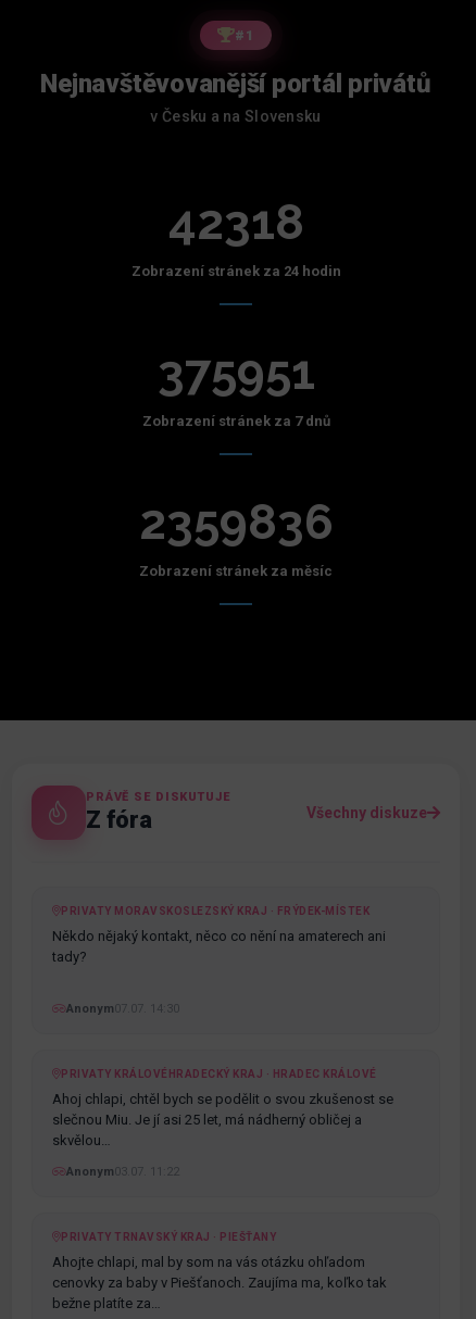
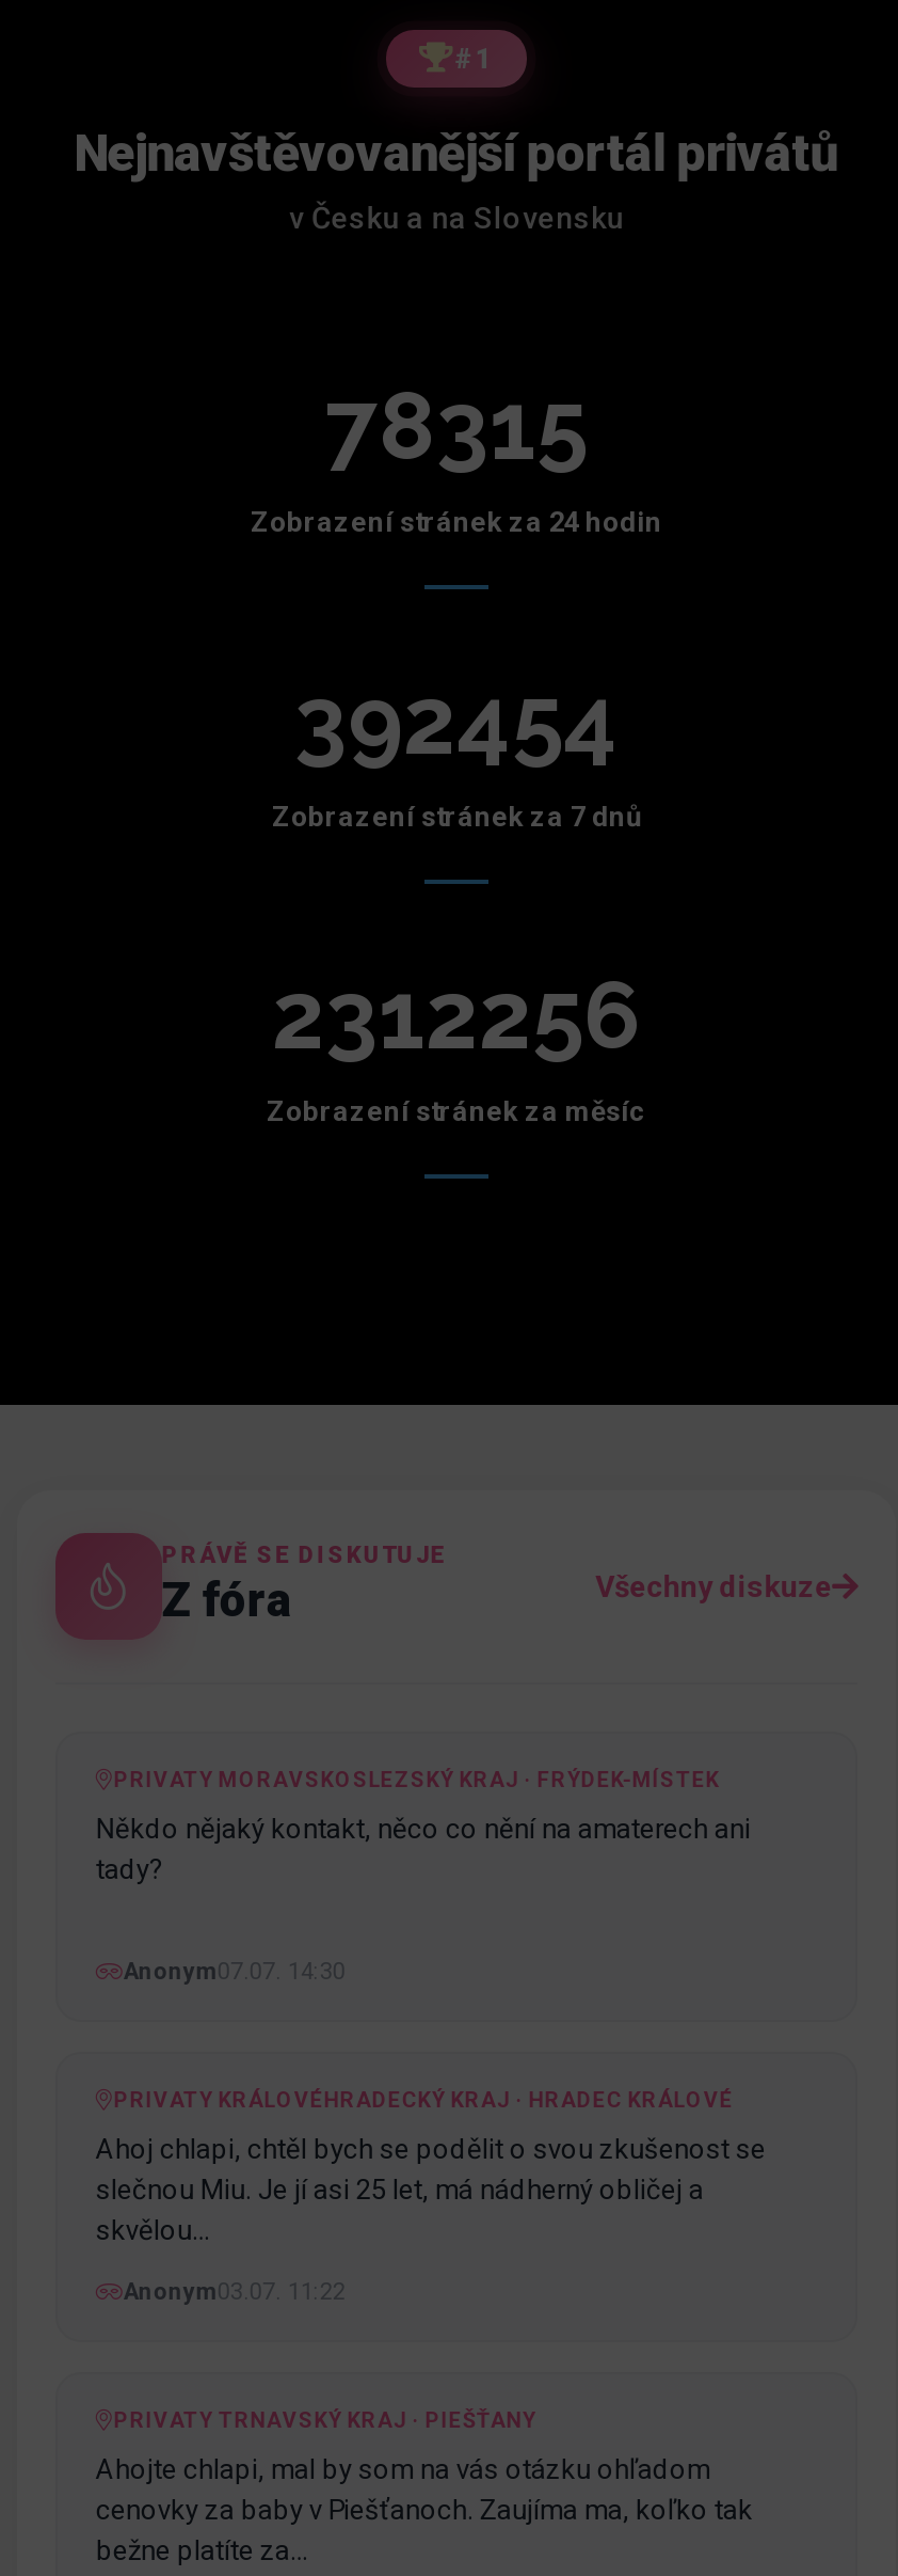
- 42318
+ 78315

- 375951
+ 392454

- 2359836
+ 2312256
